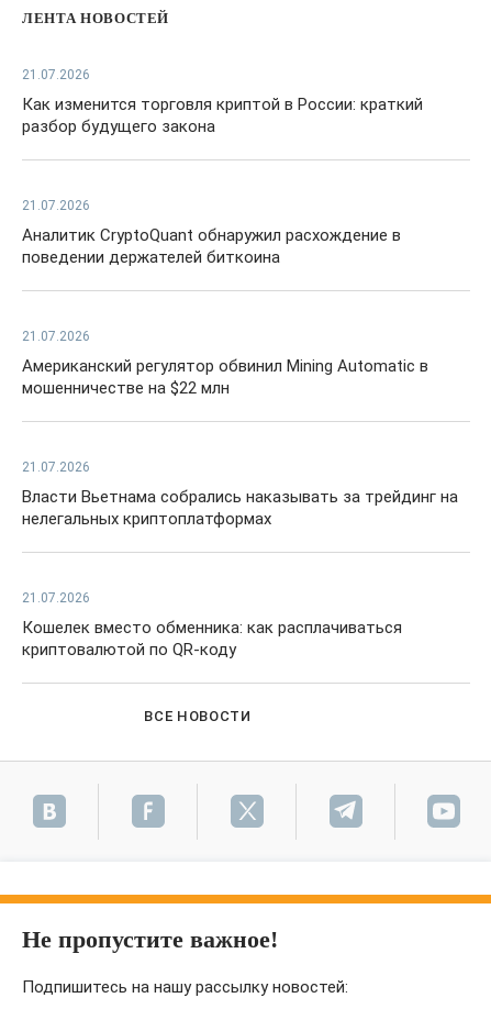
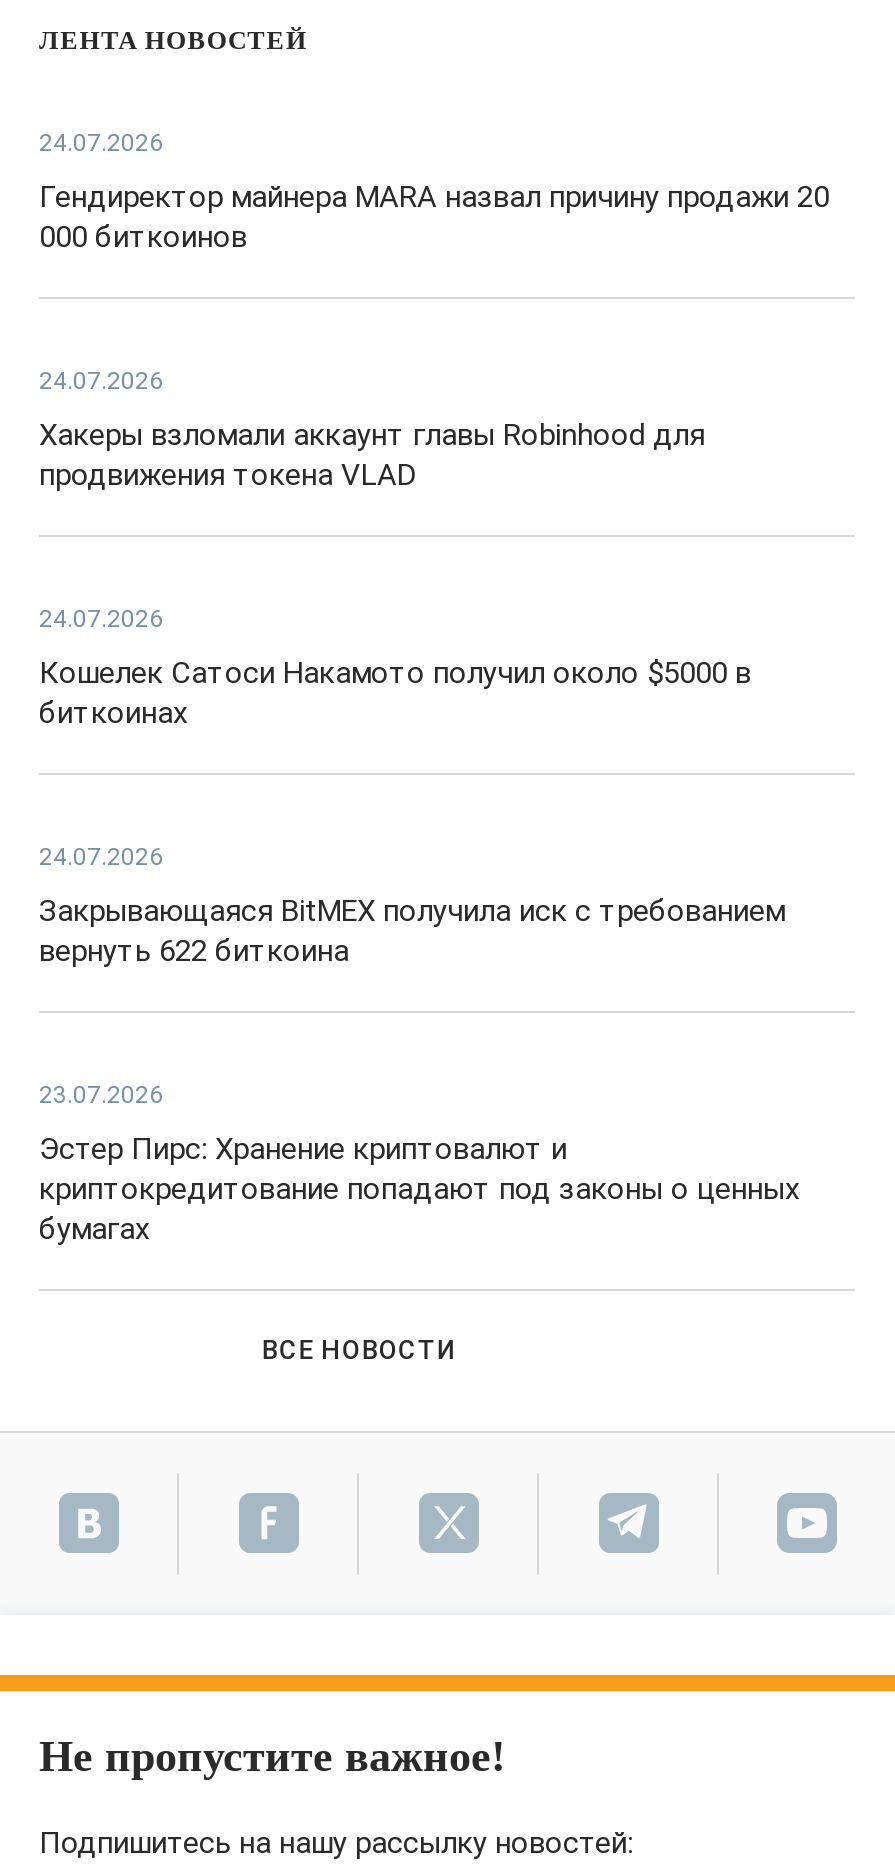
- 21.07.2026
+ 24.07.2026

- Как изменится торговля криптой в России: краткий
- разбор будущего закона
+ Гендиректор майнера MARA назвал причину продажи 20
+ 000 биткоинов

- 21.07.2026
+ 24.07.2026

- Аналитик CryptoQuant обнаружил расхождение в
- поведении держателей биткоина
+ Хакеры взломали аккаунт главы Robinhood для
+ продвижения токена VLAD

- 21.07.2026
+ 24.07.2026

- Американский регулятор обвинил Mining Automatic в
- мошенничестве на $22 млн
+ Кошелек Сатоси Накамото получил около $5000 в
+ биткоинах

- 21.07.2026
+ 24.07.2026

- Власти Вьетнама собрались наказывать за трейдинг на
- нелегальных криптоплатформах
+ Закрывающаяся BitMEX получила иск с требованием
+ вернуть 622 биткоина

- 21.07.2026
+ 23.07.2026

- Кошелек вместо обменника: как расплачиваться
- криптовалютой по QR-коду
+ Эстер Пирс: Хранение криптовалют и
+ криптокредитование попадают под законы о ценных
+ бумагах
